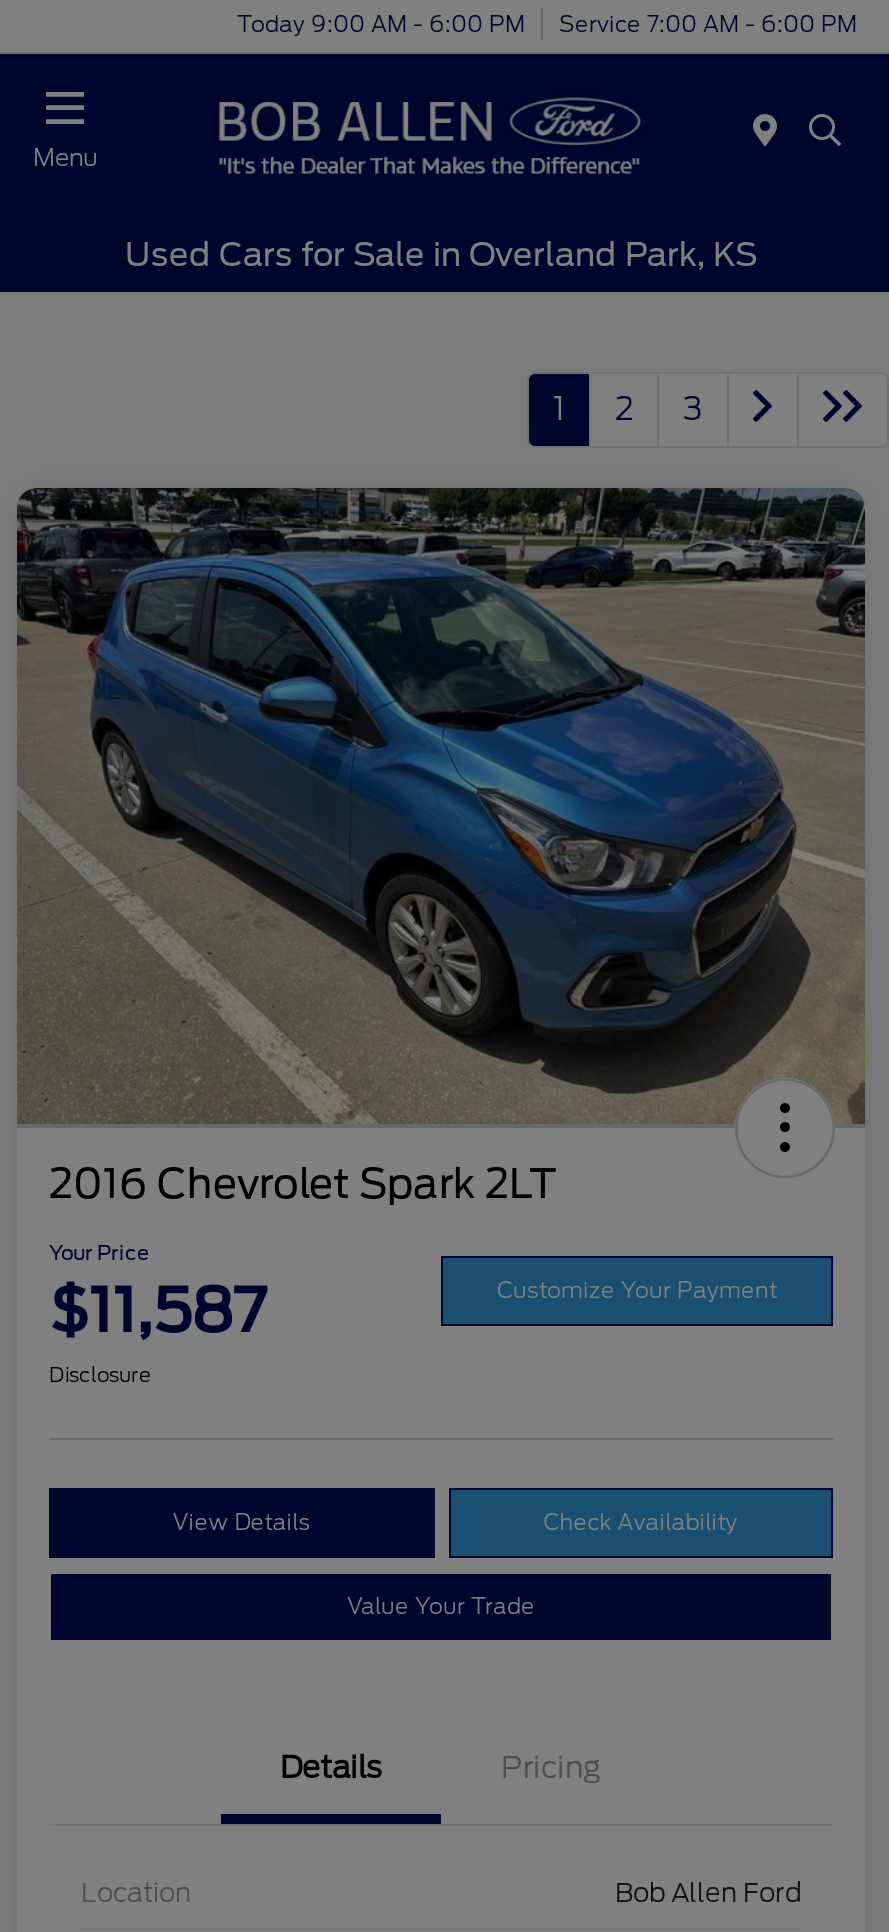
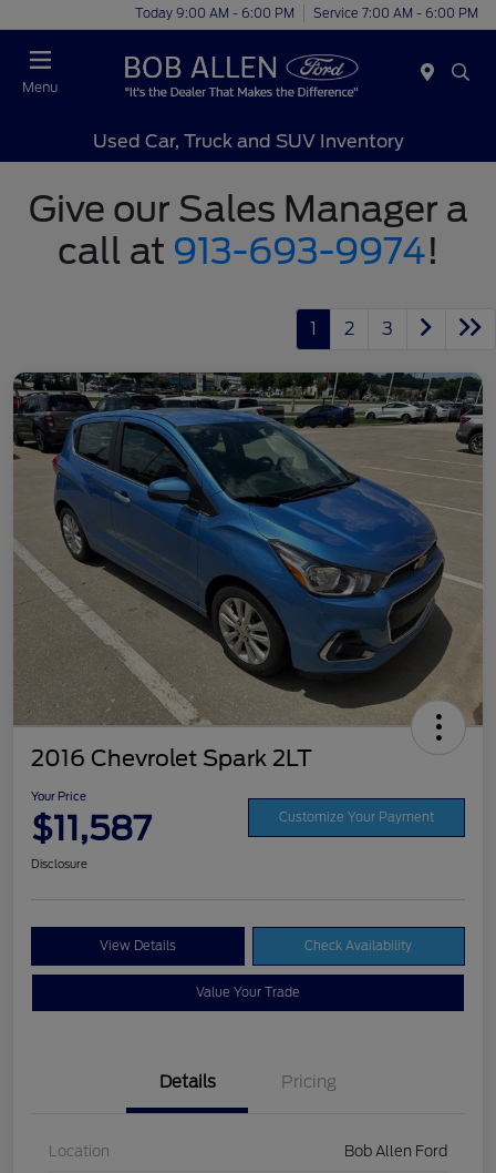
- Used Cars for Sale in Overland Park, KS
+ Used Car, Truck and SUV Inventory
+ Give our Sales Manager a
+ call at 913-693-9974!
